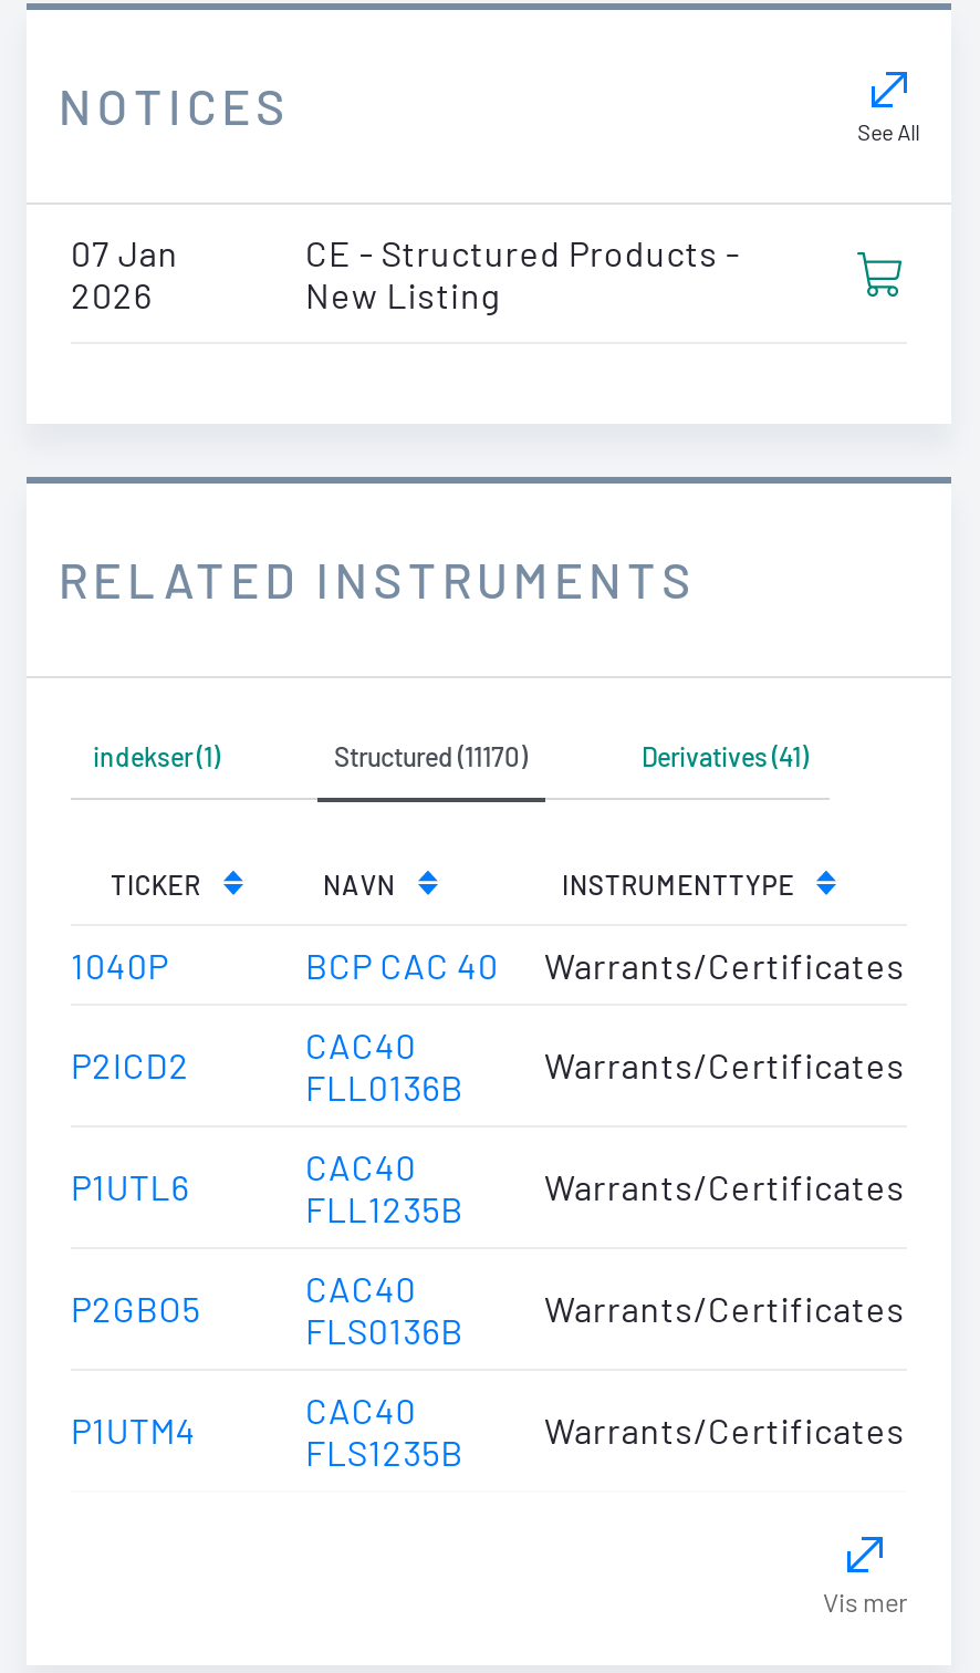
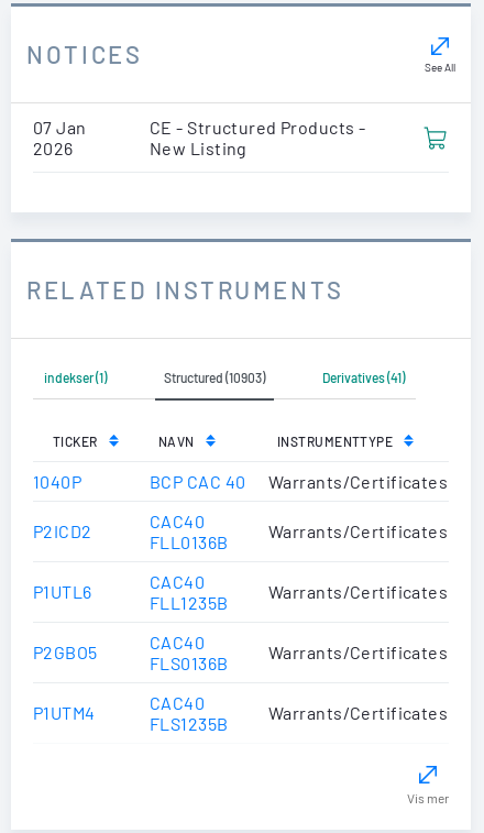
- Structured (11170)
+ Structured (10903)
